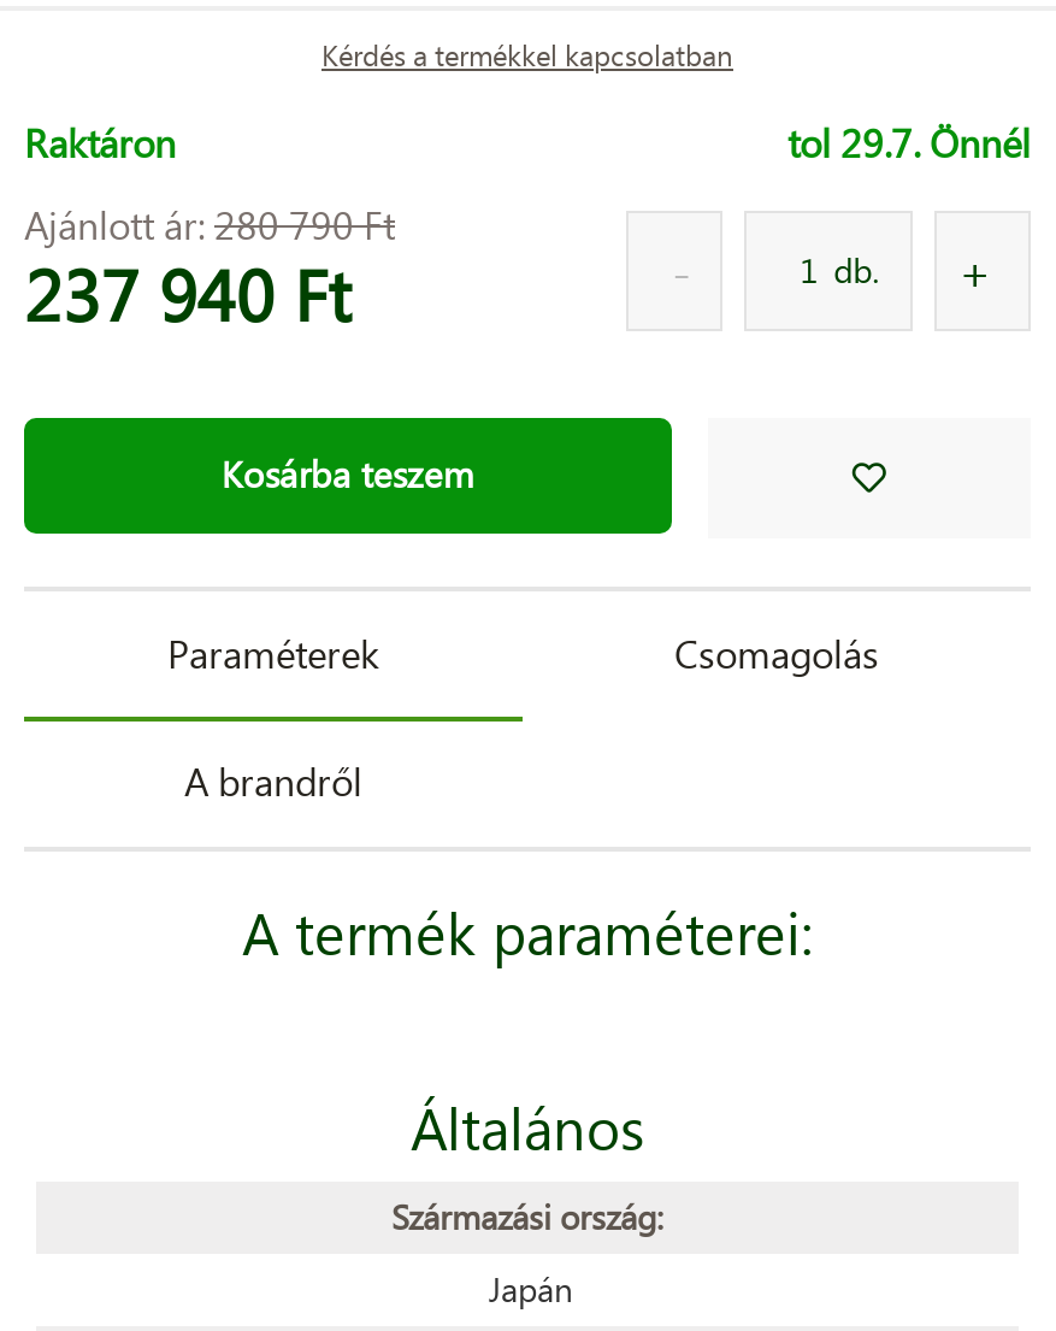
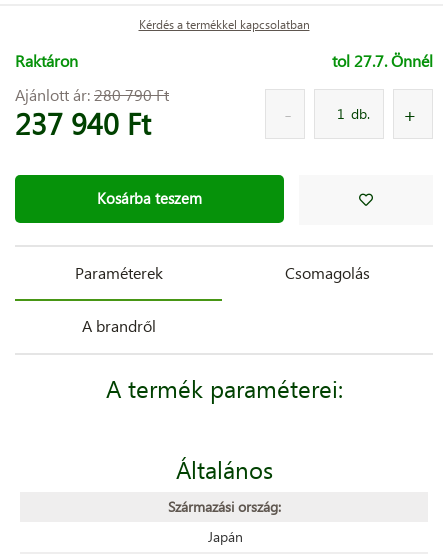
- tol 29.7. Önnél
+ tol 27.7. Önnél
